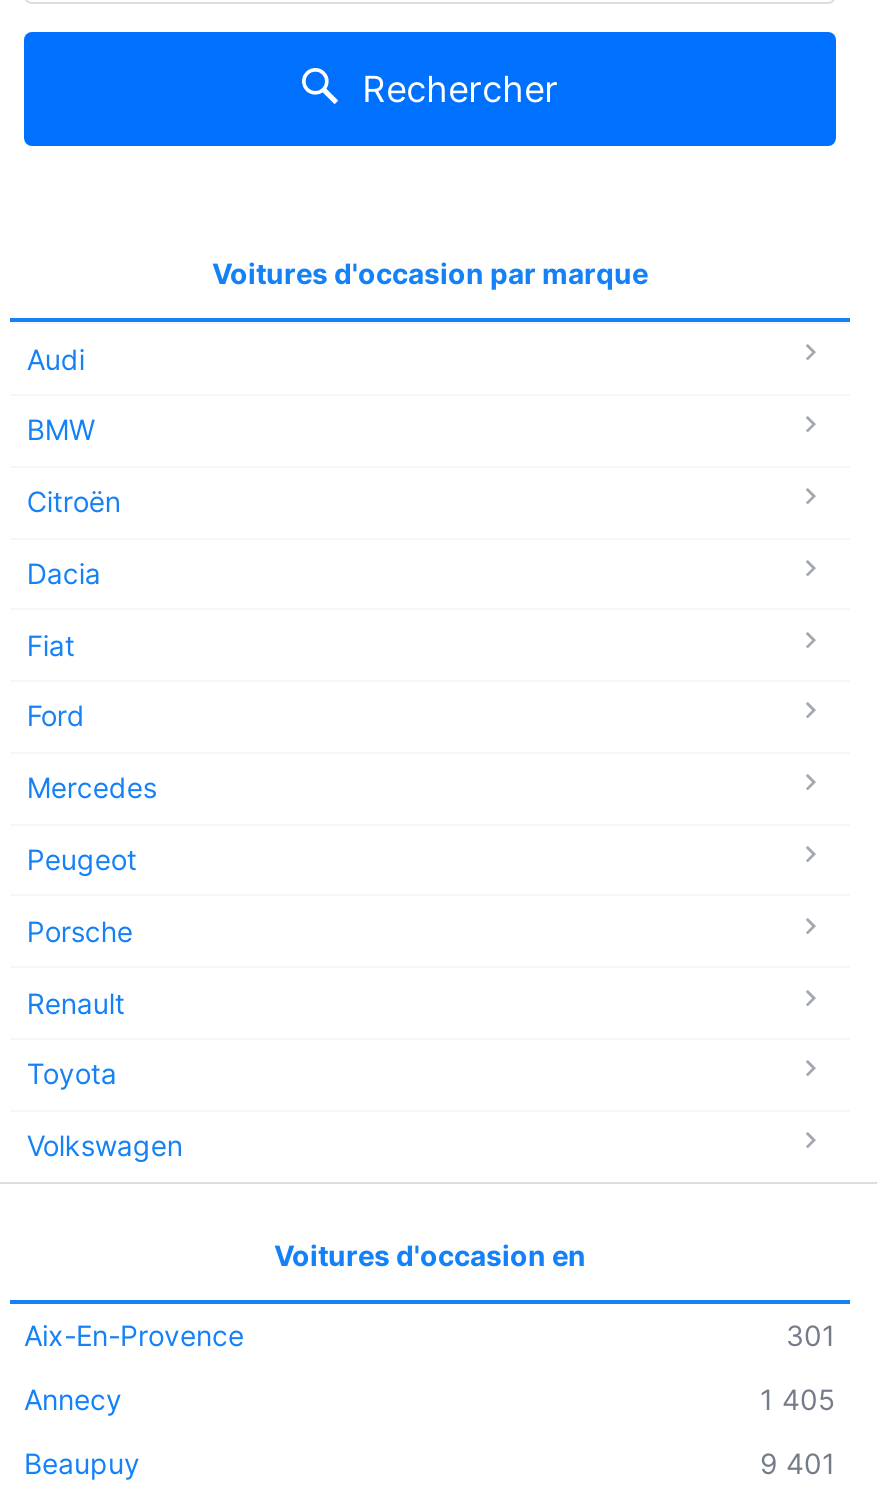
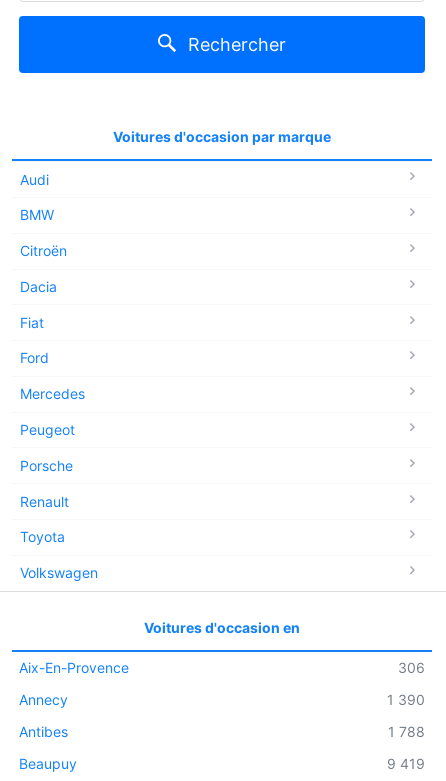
- 301
+ 306

- 1 405
+ 1 390
+ Antibes
+ 1 788

- 9 401
+ 9 419
